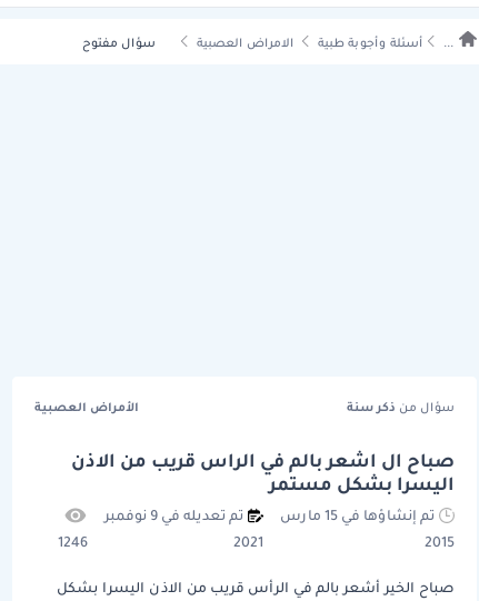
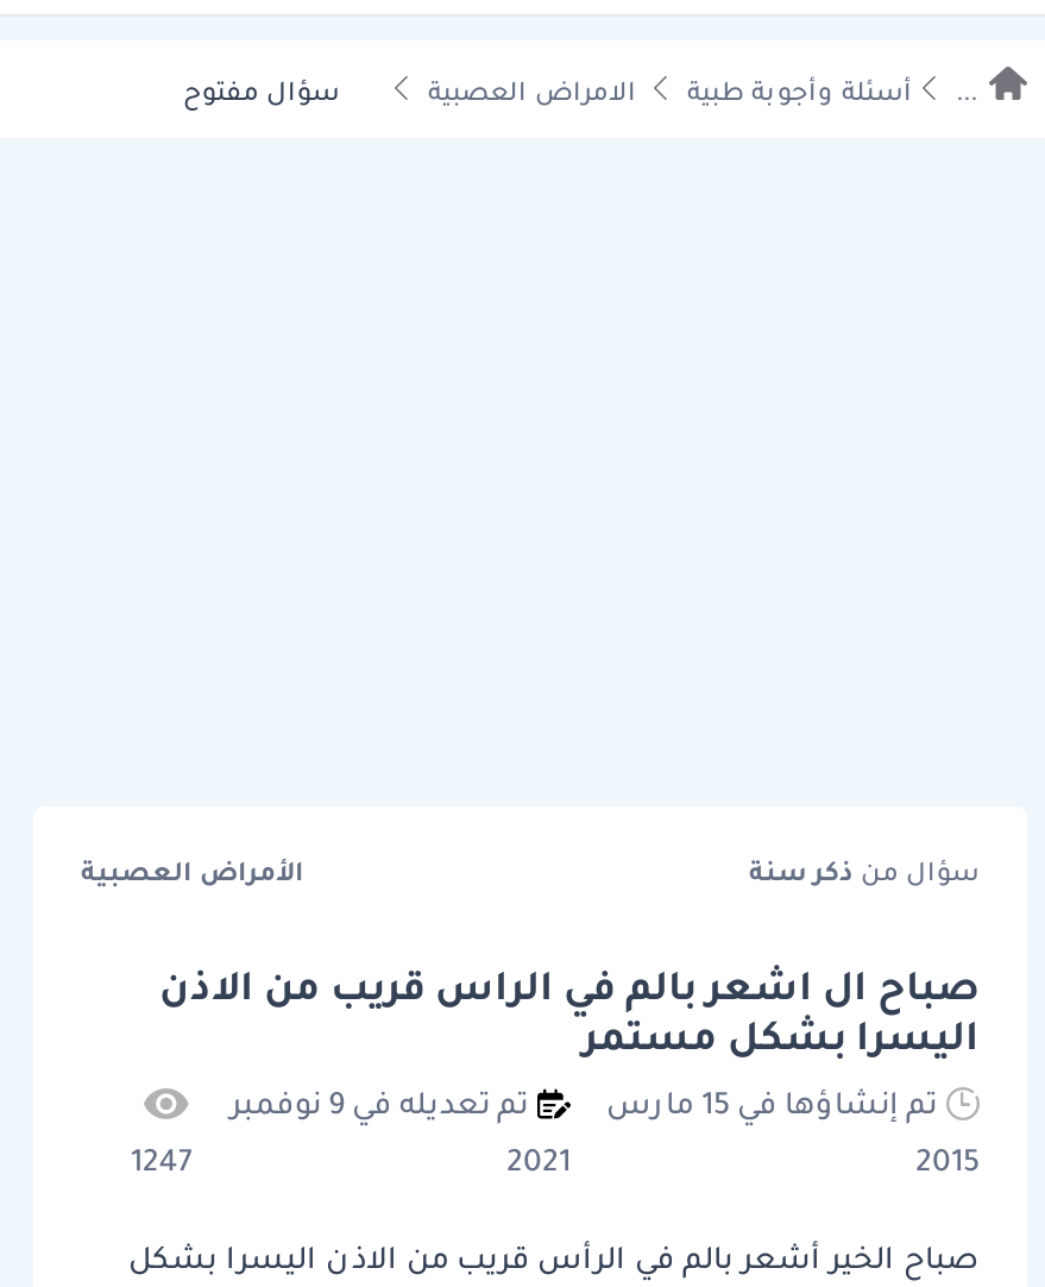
- 1246
+ 1247
